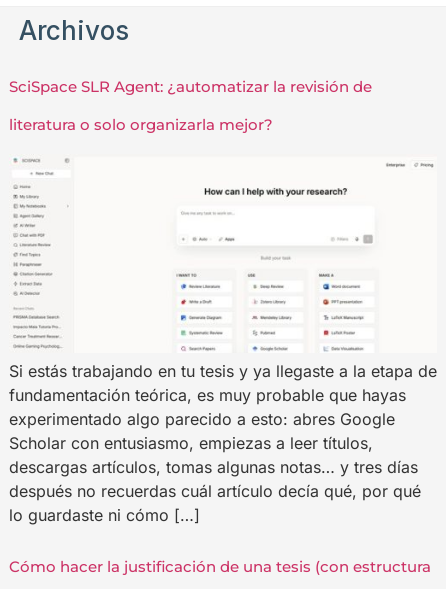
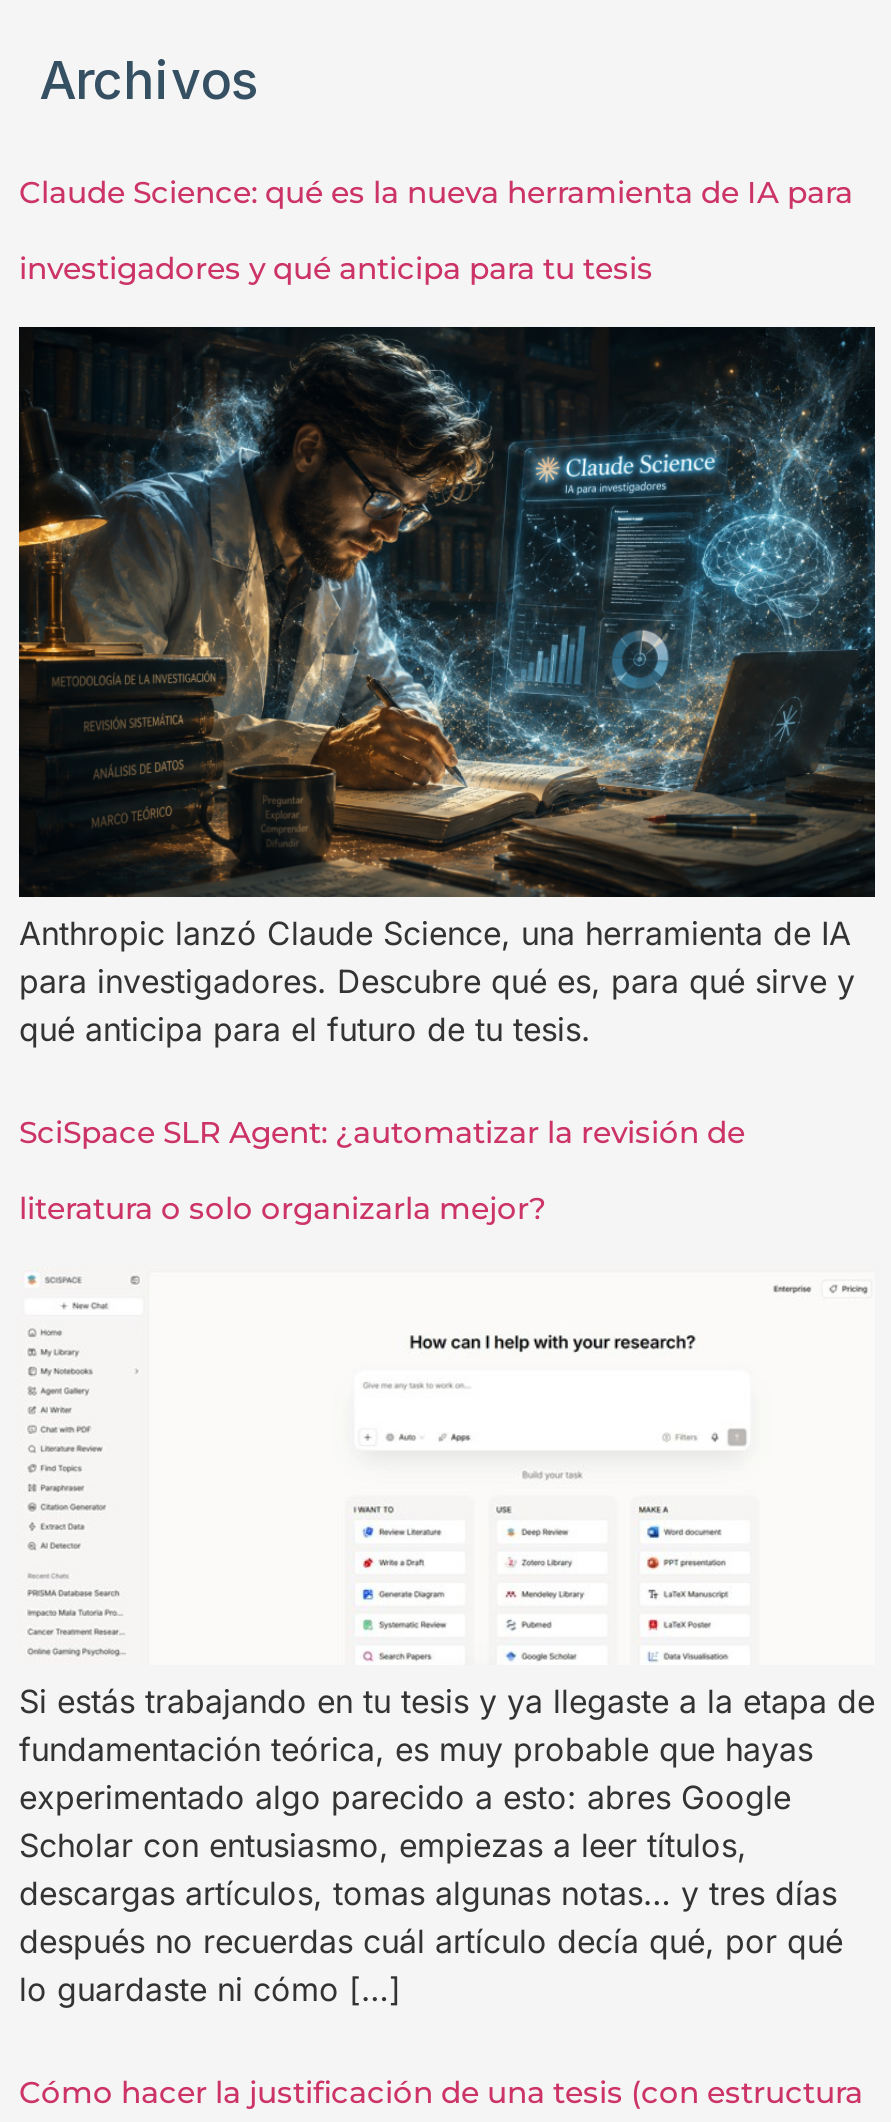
+ [image]
+ Anthropic lanzó Claude Science, una herramienta de IA
+ para investigadores. Descubre qué es, para qué sirve y
+ qué anticipa para el futuro de tu tesis.

+ Claude Science: qué es la nueva herramienta de IA para
+ investigadores y qué anticipa para tu tesis
